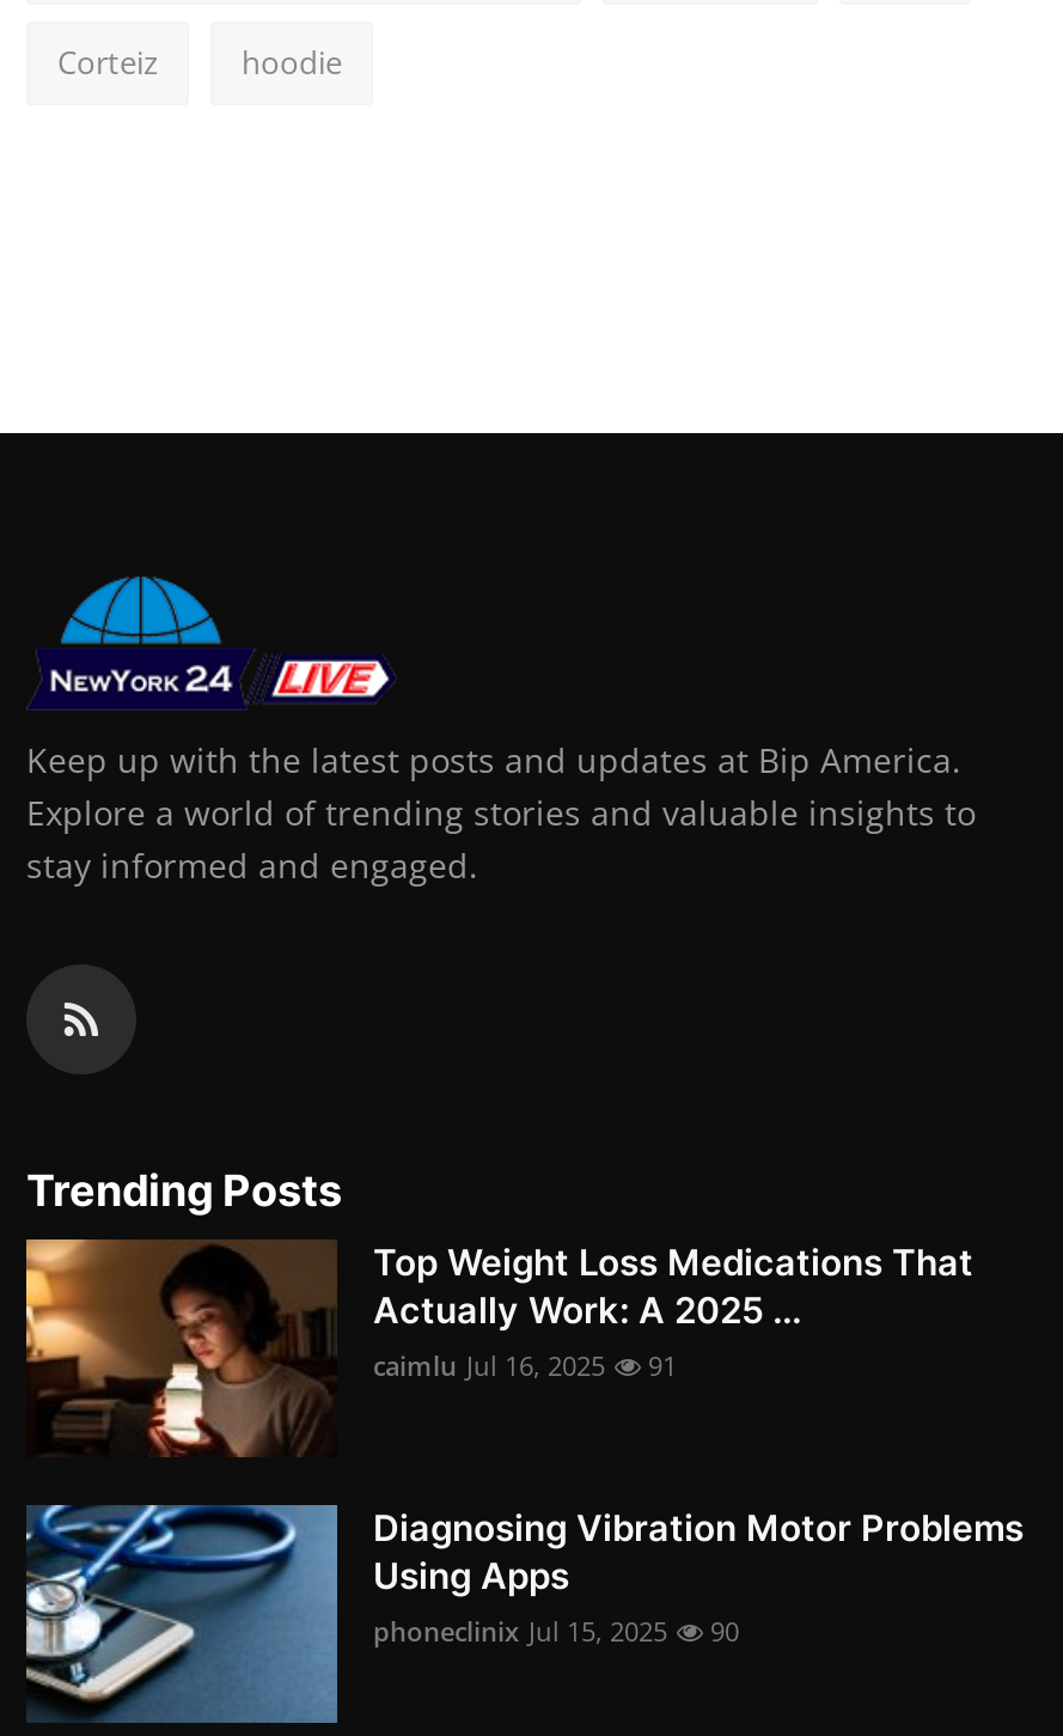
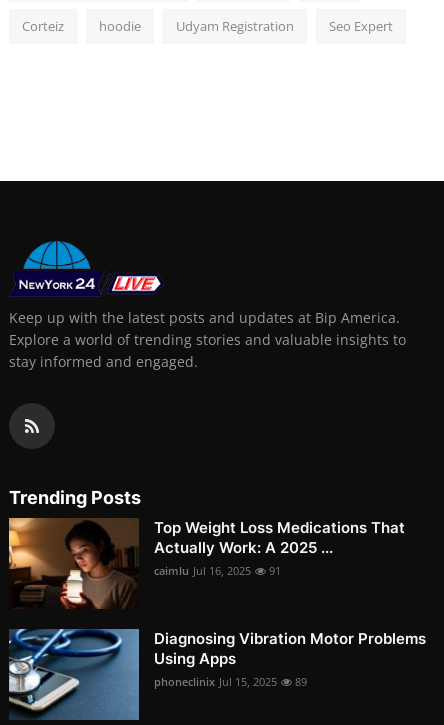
+ Udyam Registration
+ Seo Expert

- phoneclinix Jul 15, 2025 90
+ phoneclinix Jul 15, 2025 89
